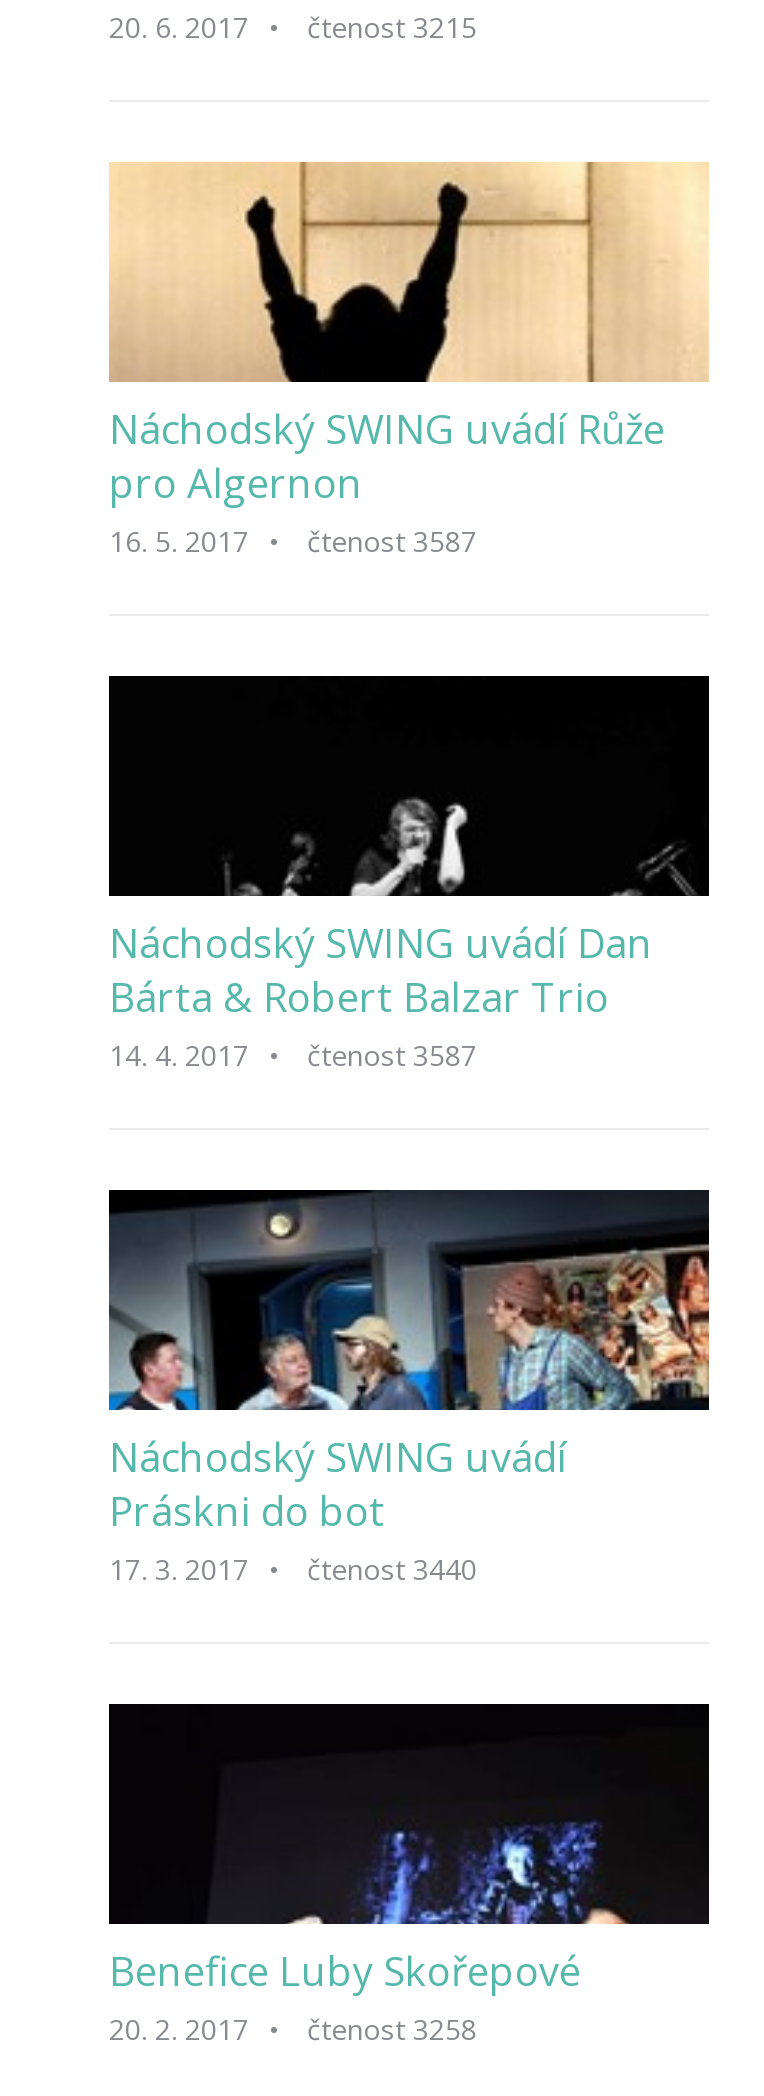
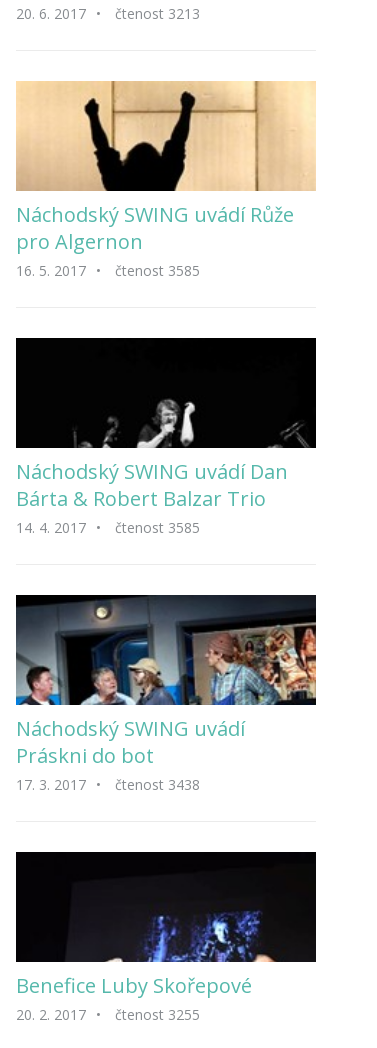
- 20. 6. 2017 • čtenost 3215
+ 20. 6. 2017 • čtenost 3213

- 16. 5. 2017 • čtenost 3587
+ 16. 5. 2017 • čtenost 3585

- 14. 4. 2017 • čtenost 3587
+ 14. 4. 2017 • čtenost 3585

- 17. 3. 2017 • čtenost 3440
+ 17. 3. 2017 • čtenost 3438

- 20. 2. 2017 • čtenost 3258
+ 20. 2. 2017 • čtenost 3255
